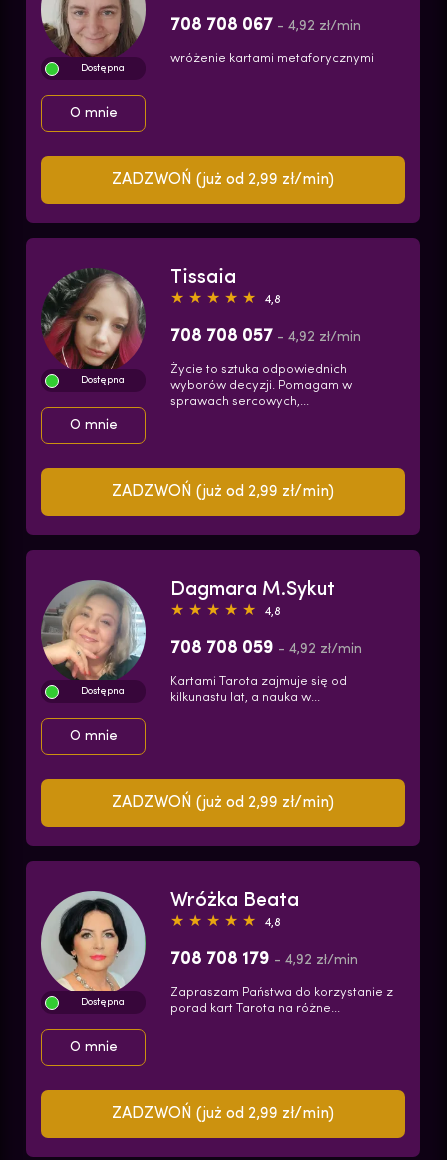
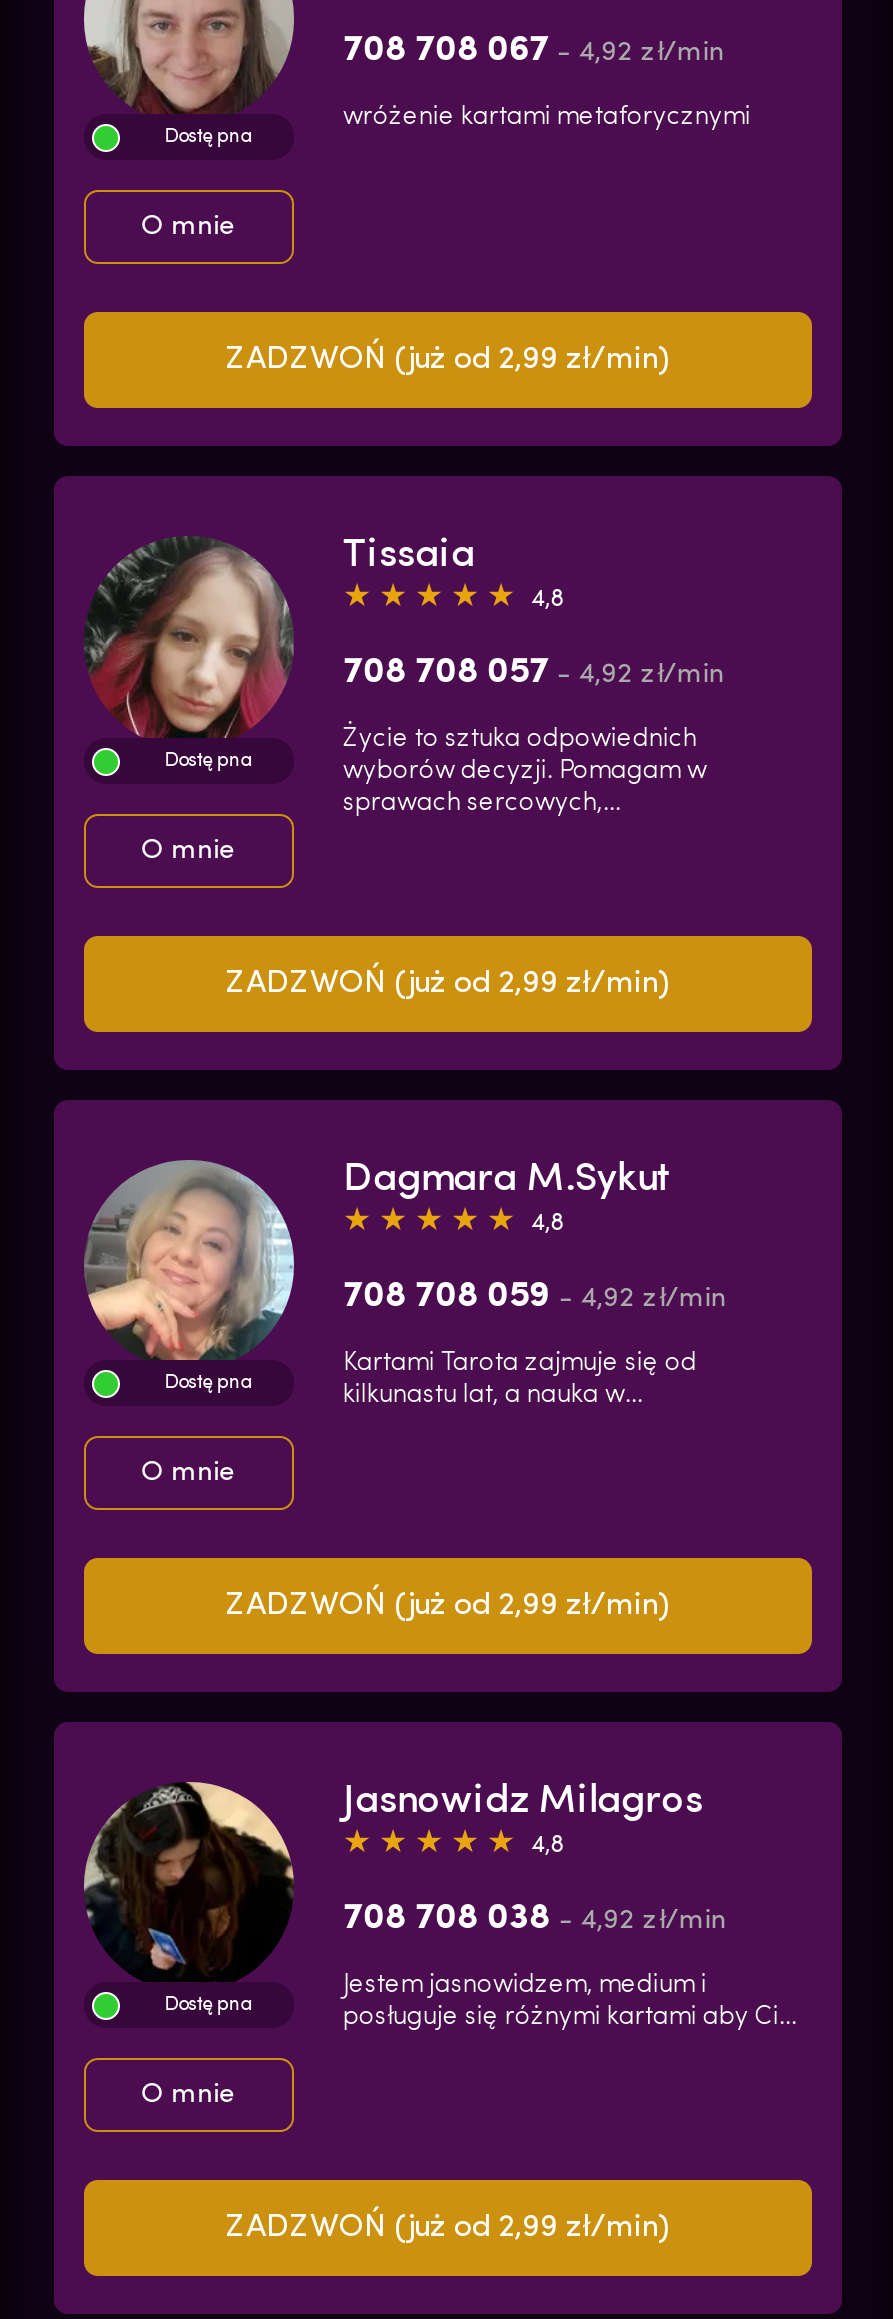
- [image]
- Wróżka Beata
+ [image]
+ Jasnowidz Milagros

- 708 708 179 - 4,92 zł/min
+ 708 708 038 - 4,92 zł/min

- Zapraszam Państwa do korzystanie z
- porad kart Tarota na różne...
+ Jestem jasnowidzem, medium i
+ posługuje się różnymi kartami aby Ci...
